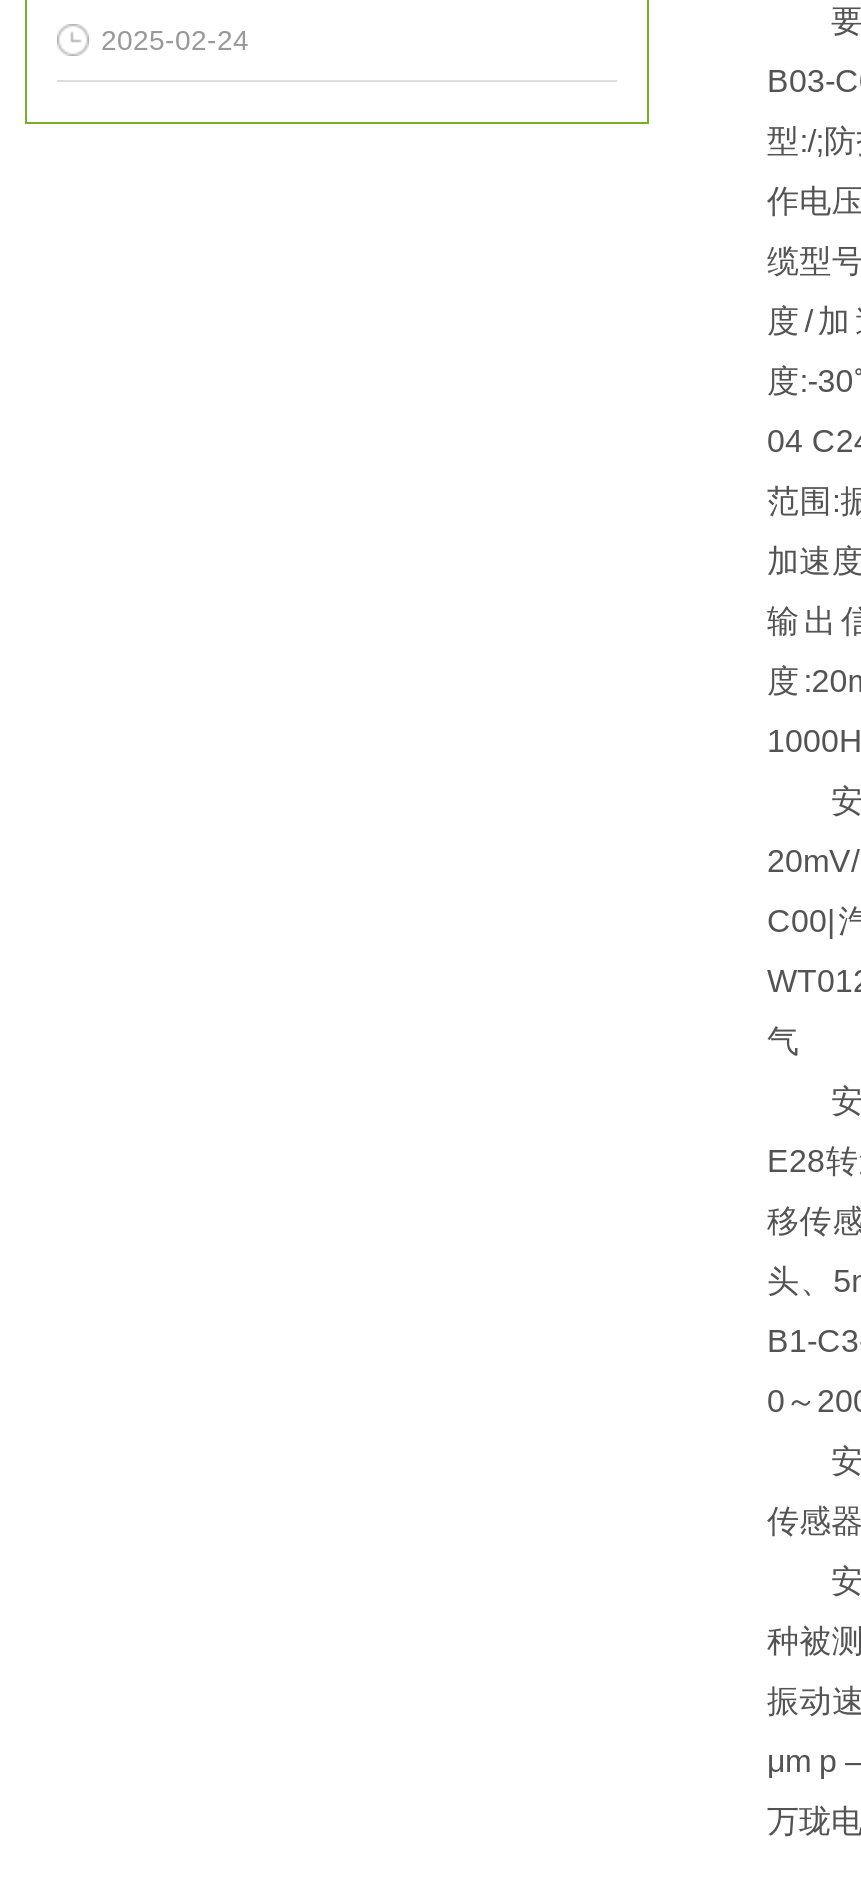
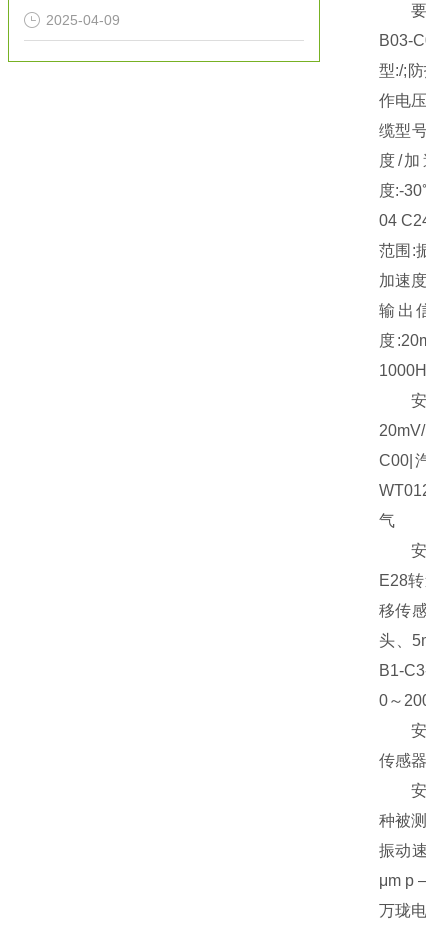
- 2025-02-24
+ 2025-04-09
